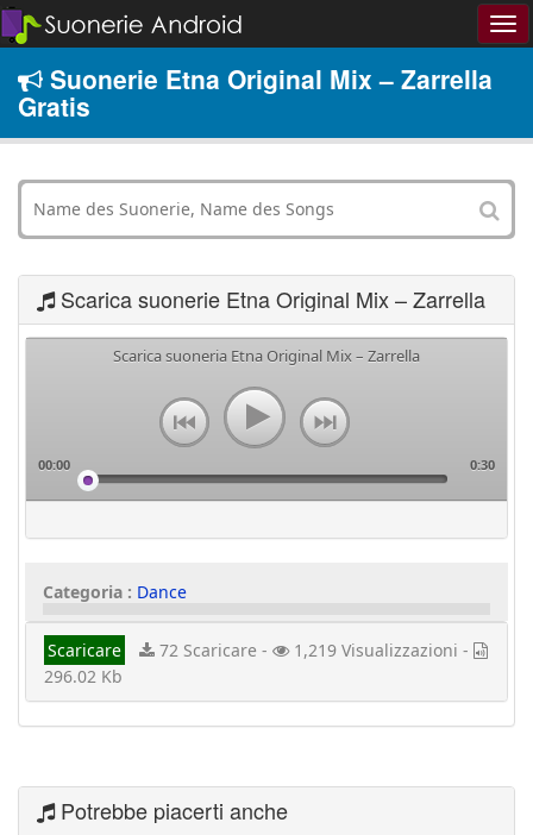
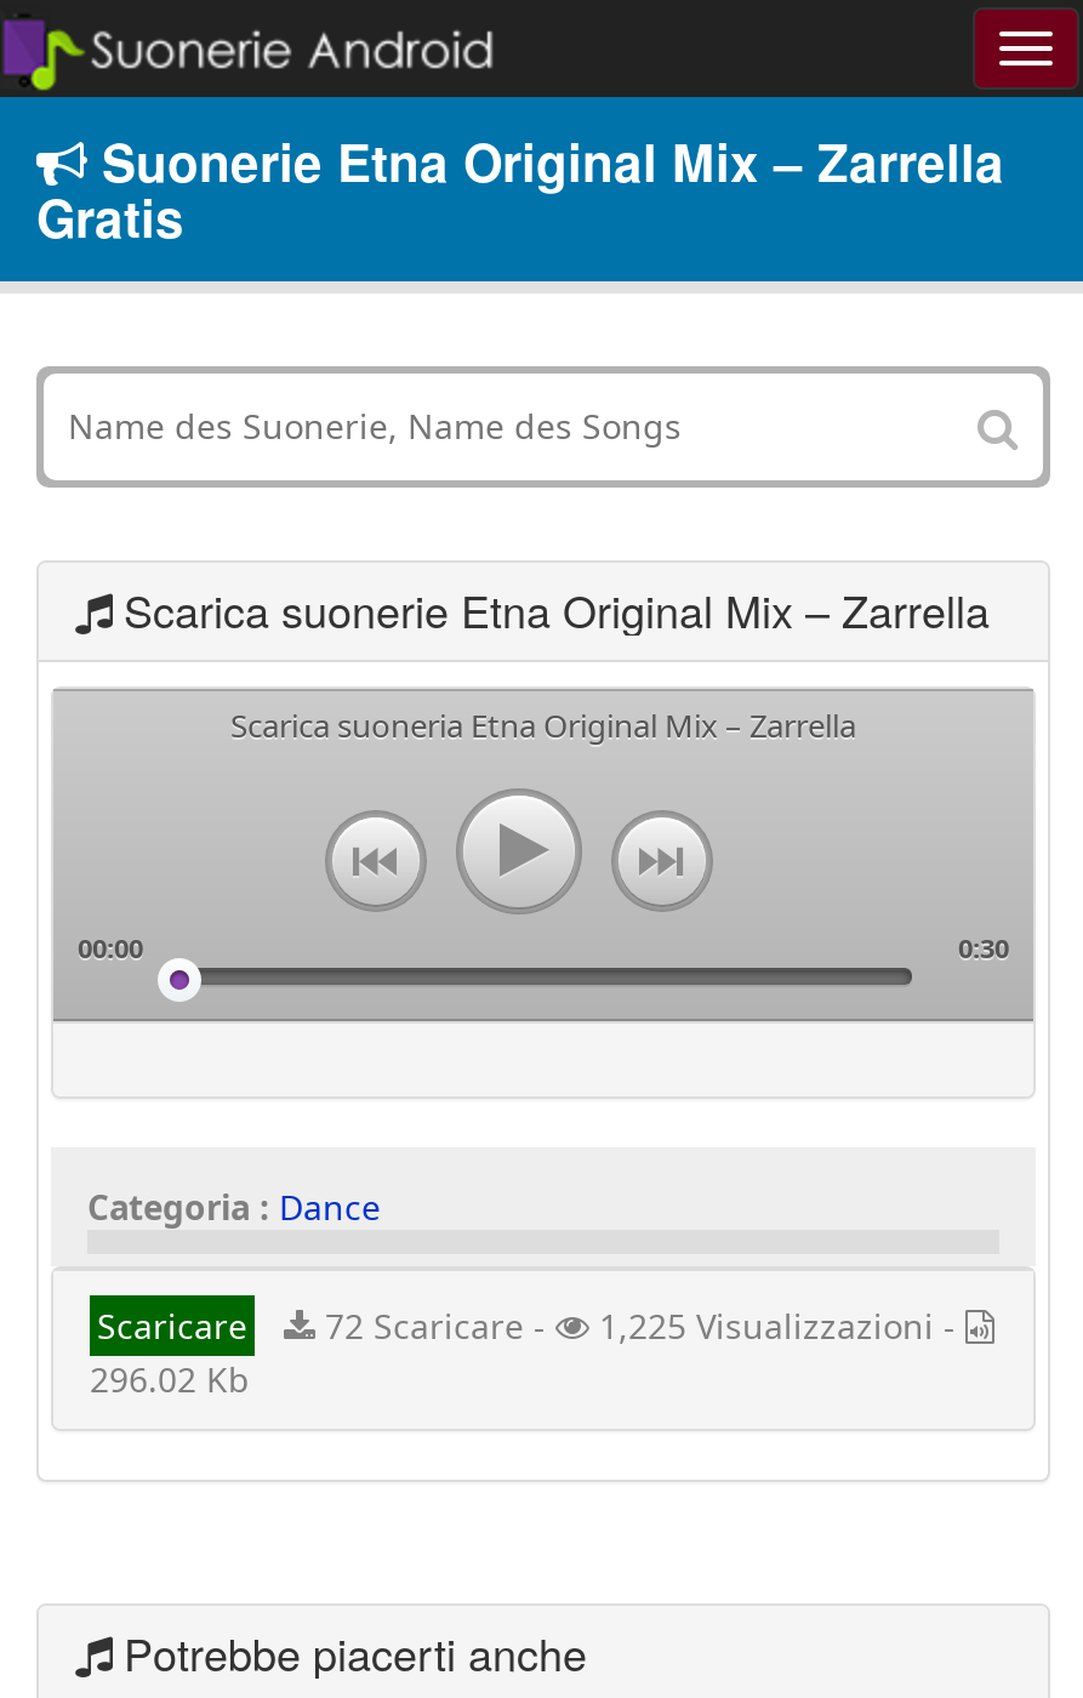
- 1,219 Visualizzazioni -
+ 1,225 Visualizzazioni -
